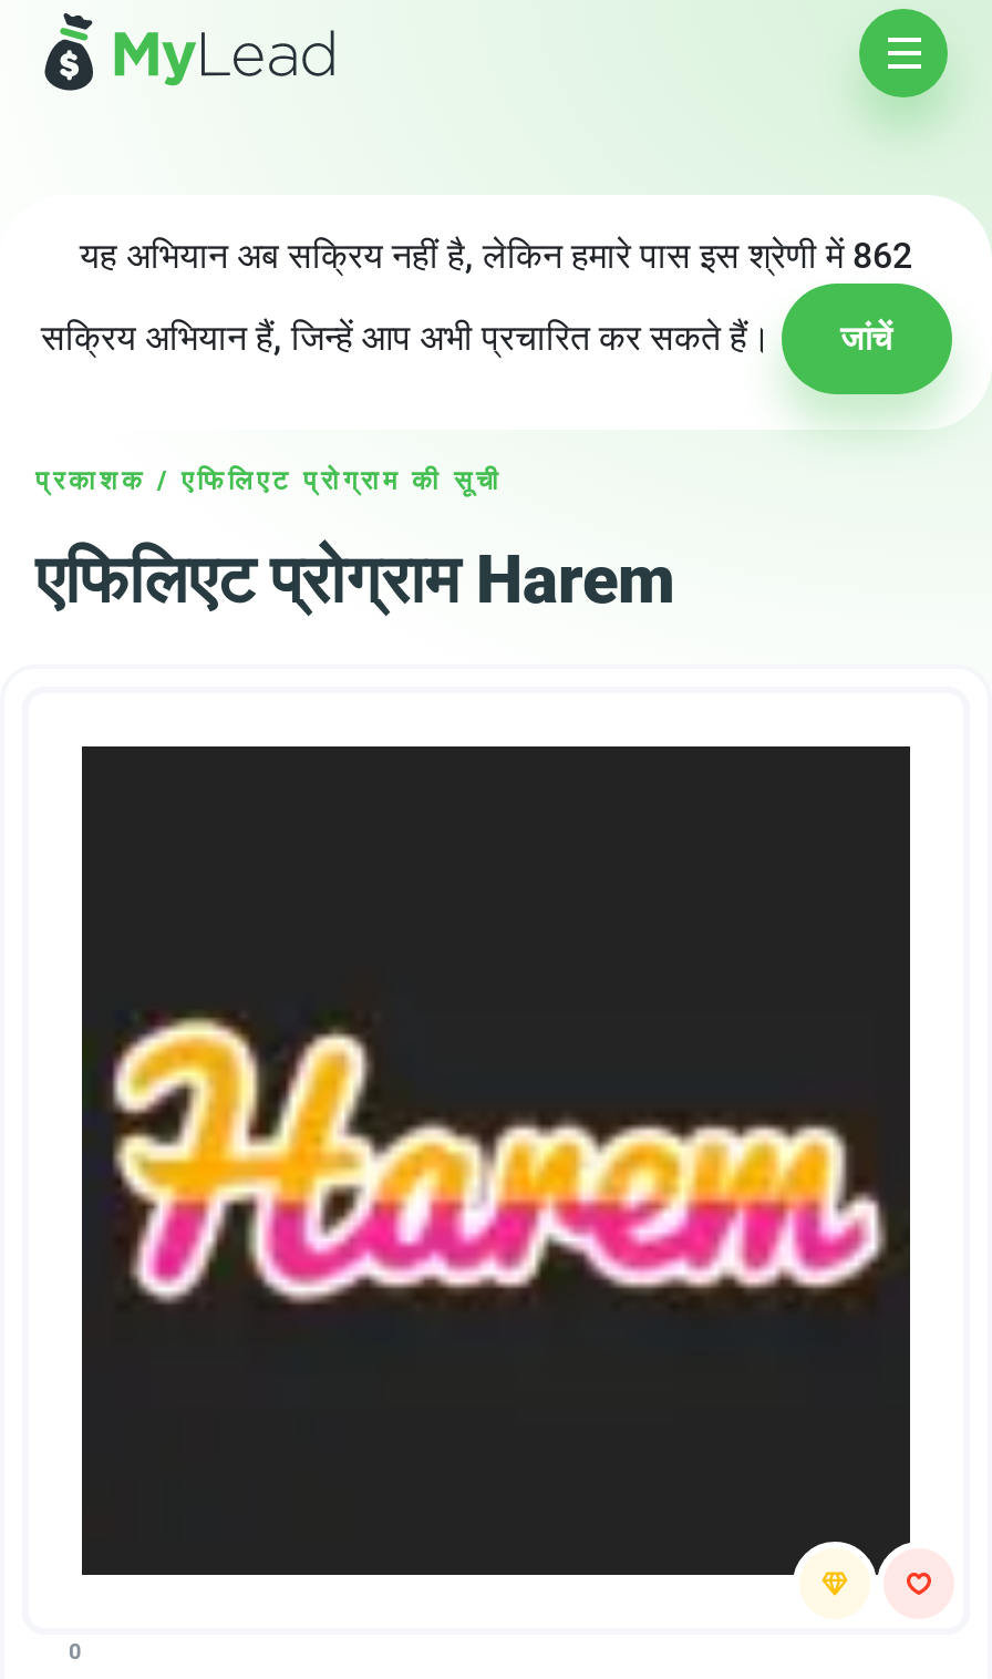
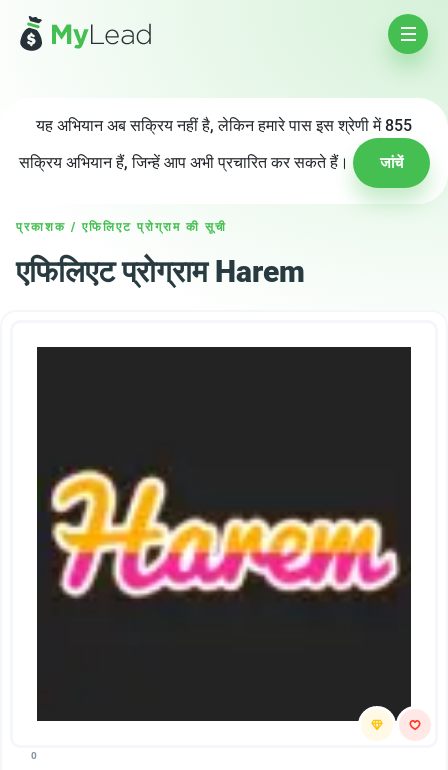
- यह अभियान अब सक्रिय नहीं है, लेकिन हमारे पास इस श्रेणी में 862
+ यह अभियान अब सक्रिय नहीं है, लेकिन हमारे पास इस श्रेणी में 855
